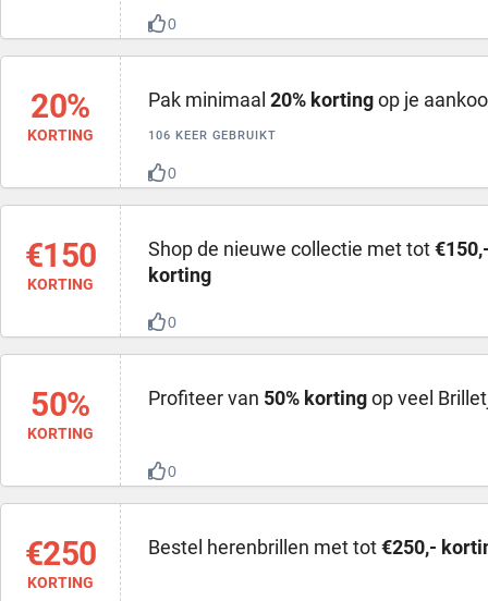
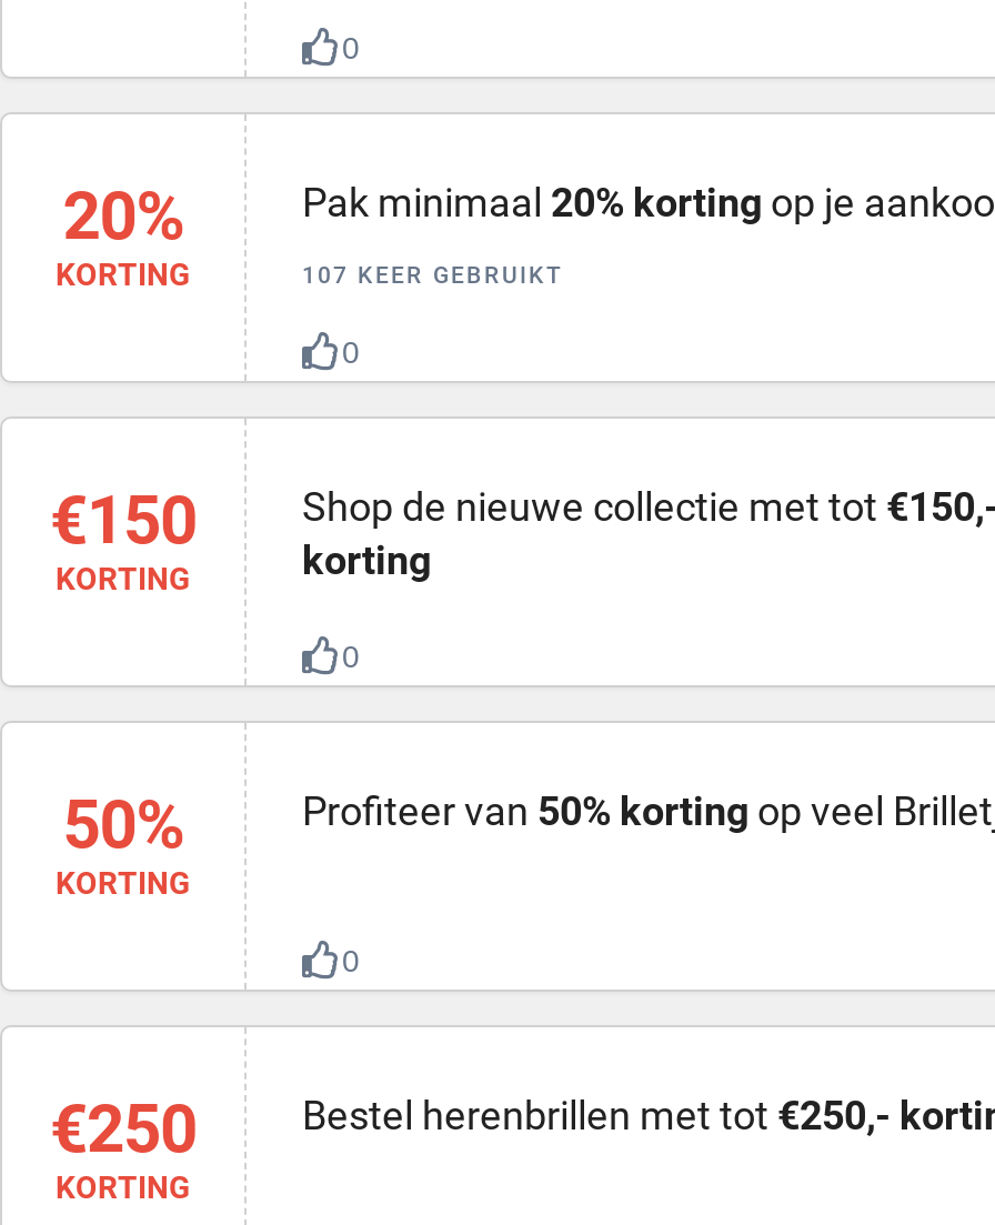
- 106 KEER GEBRUIKT
+ 107 KEER GEBRUIKT
